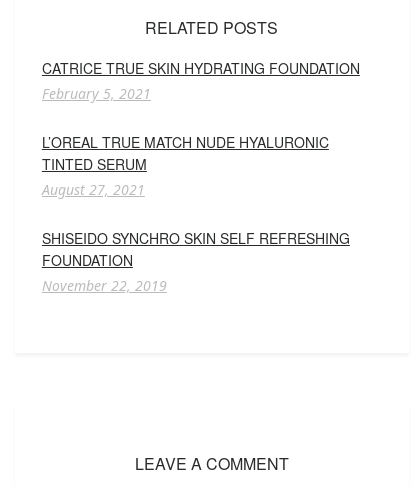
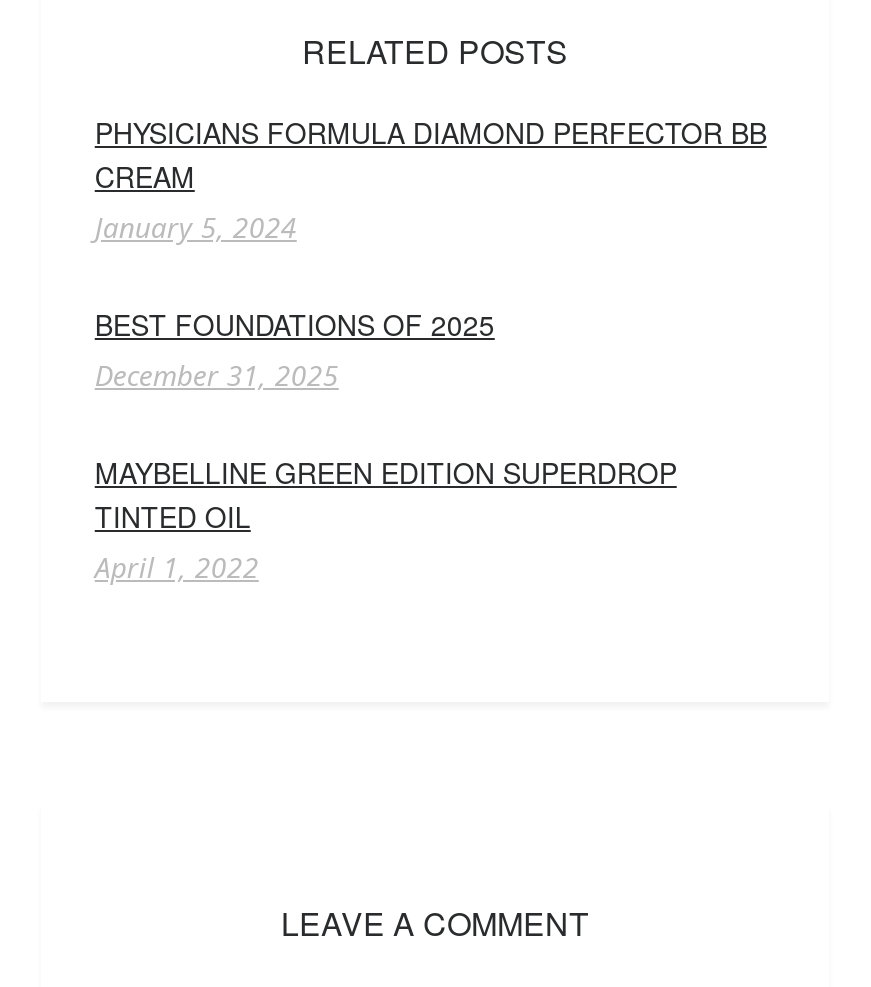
- CATRICE TRUE SKIN HYDRATING FOUNDATION
- February 5, 2021
+ PHYSICIANS FORMULA DIAMOND PERFECTOR BB
+ CREAM
+ January 5, 2024

- L’OREAL TRUE MATCH NUDE HYALURONIC
- TINTED SERUM
- August 27, 2021
+ BEST FOUNDATIONS OF 2025
+ December 31, 2025

- SHISEIDO SYNCHRO SKIN SELF REFRESHING
- FOUNDATION
- November 22, 2019
+ MAYBELLINE GREEN EDITION SUPERDROP
+ TINTED OIL
+ April 1, 2022
